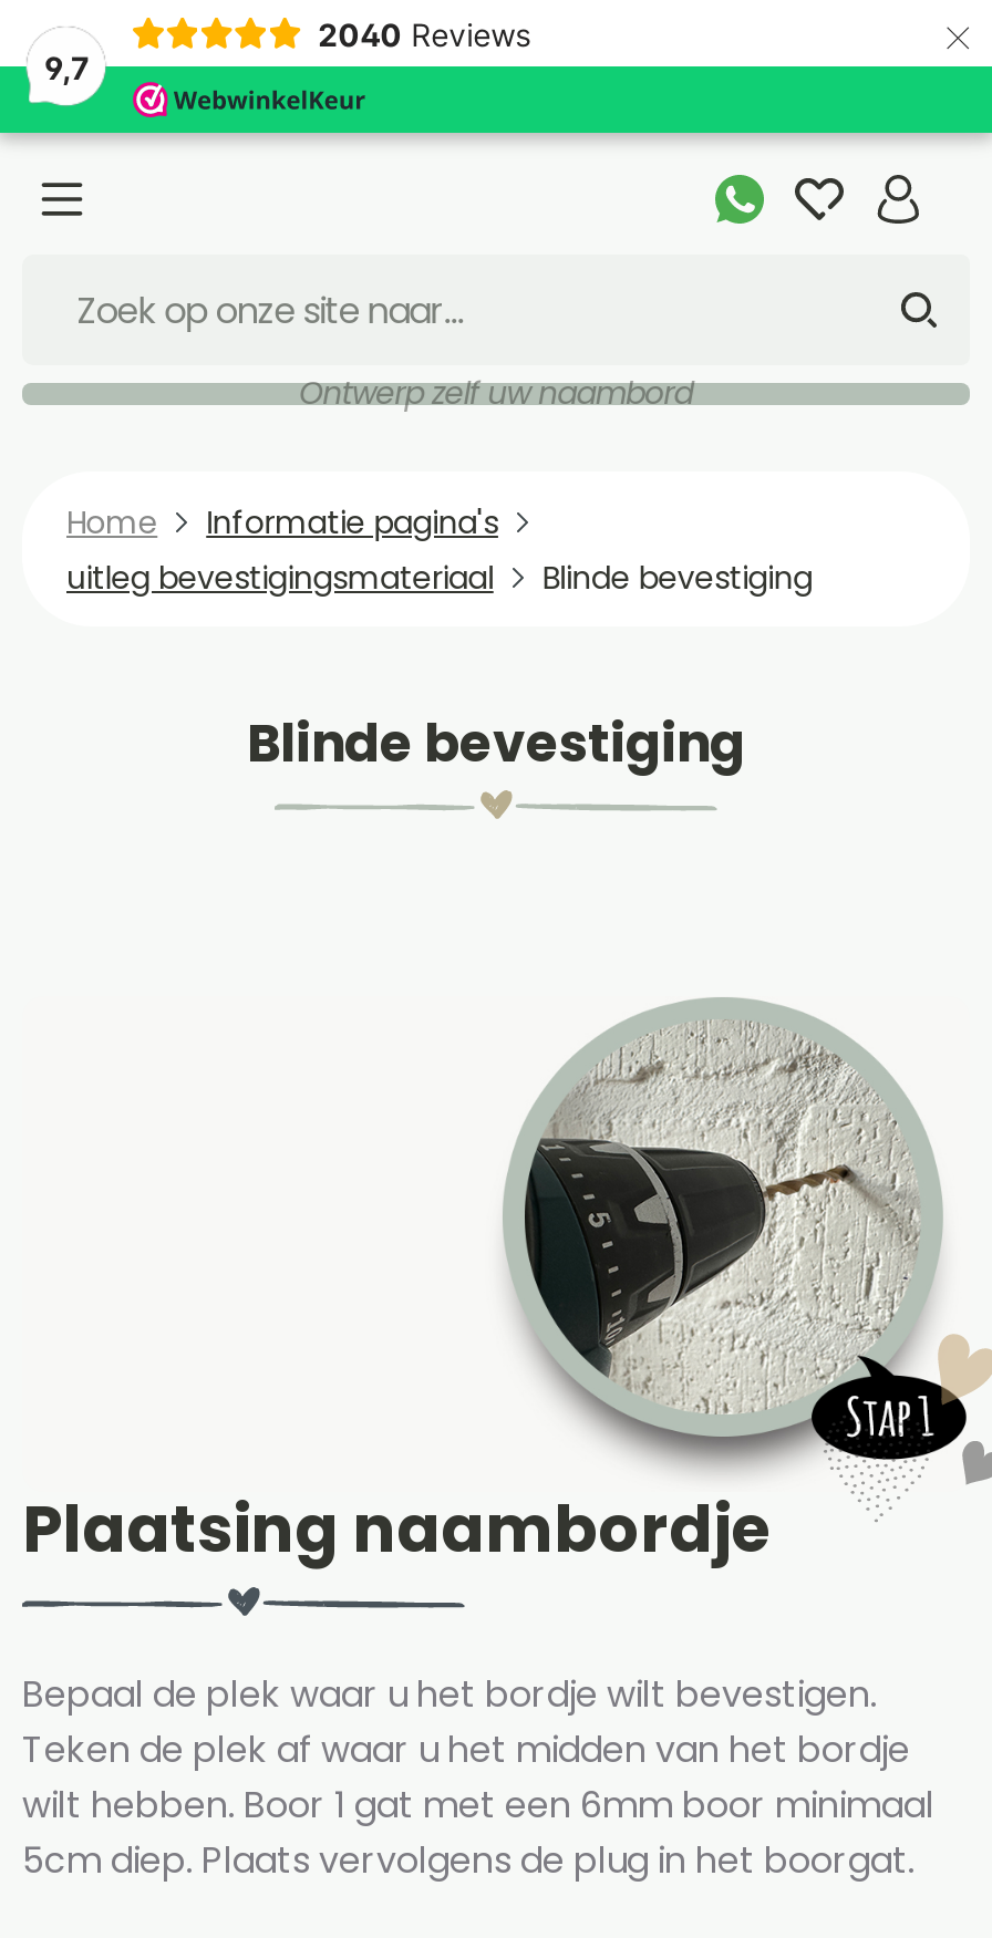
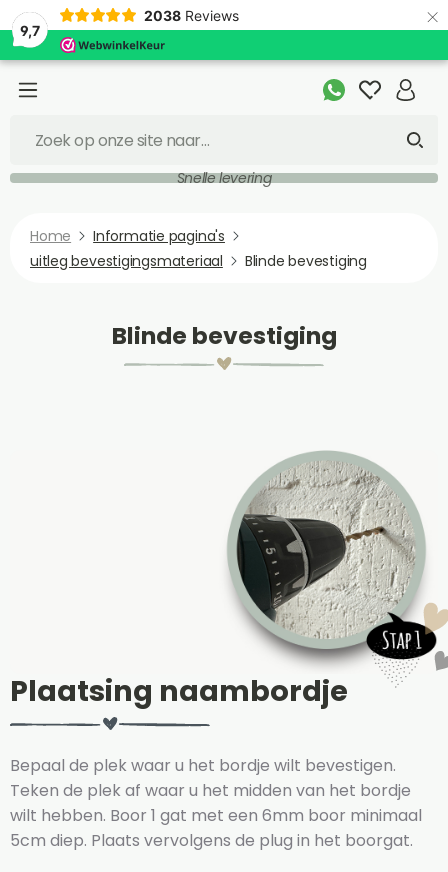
- 2040 Reviews
+ 2038 Reviews
